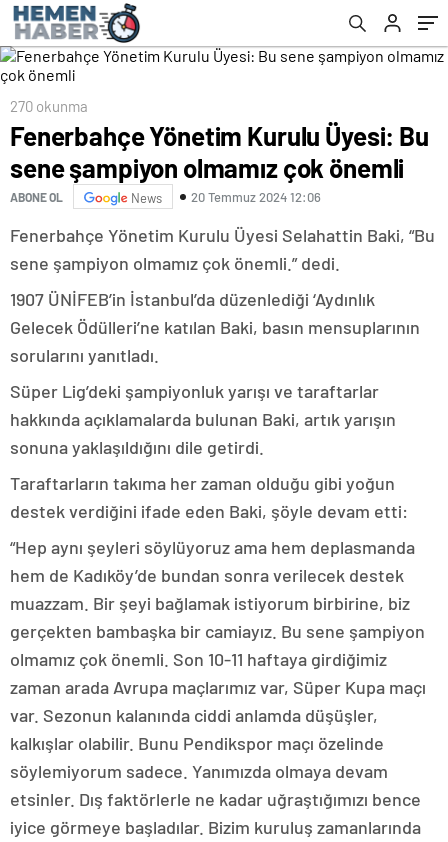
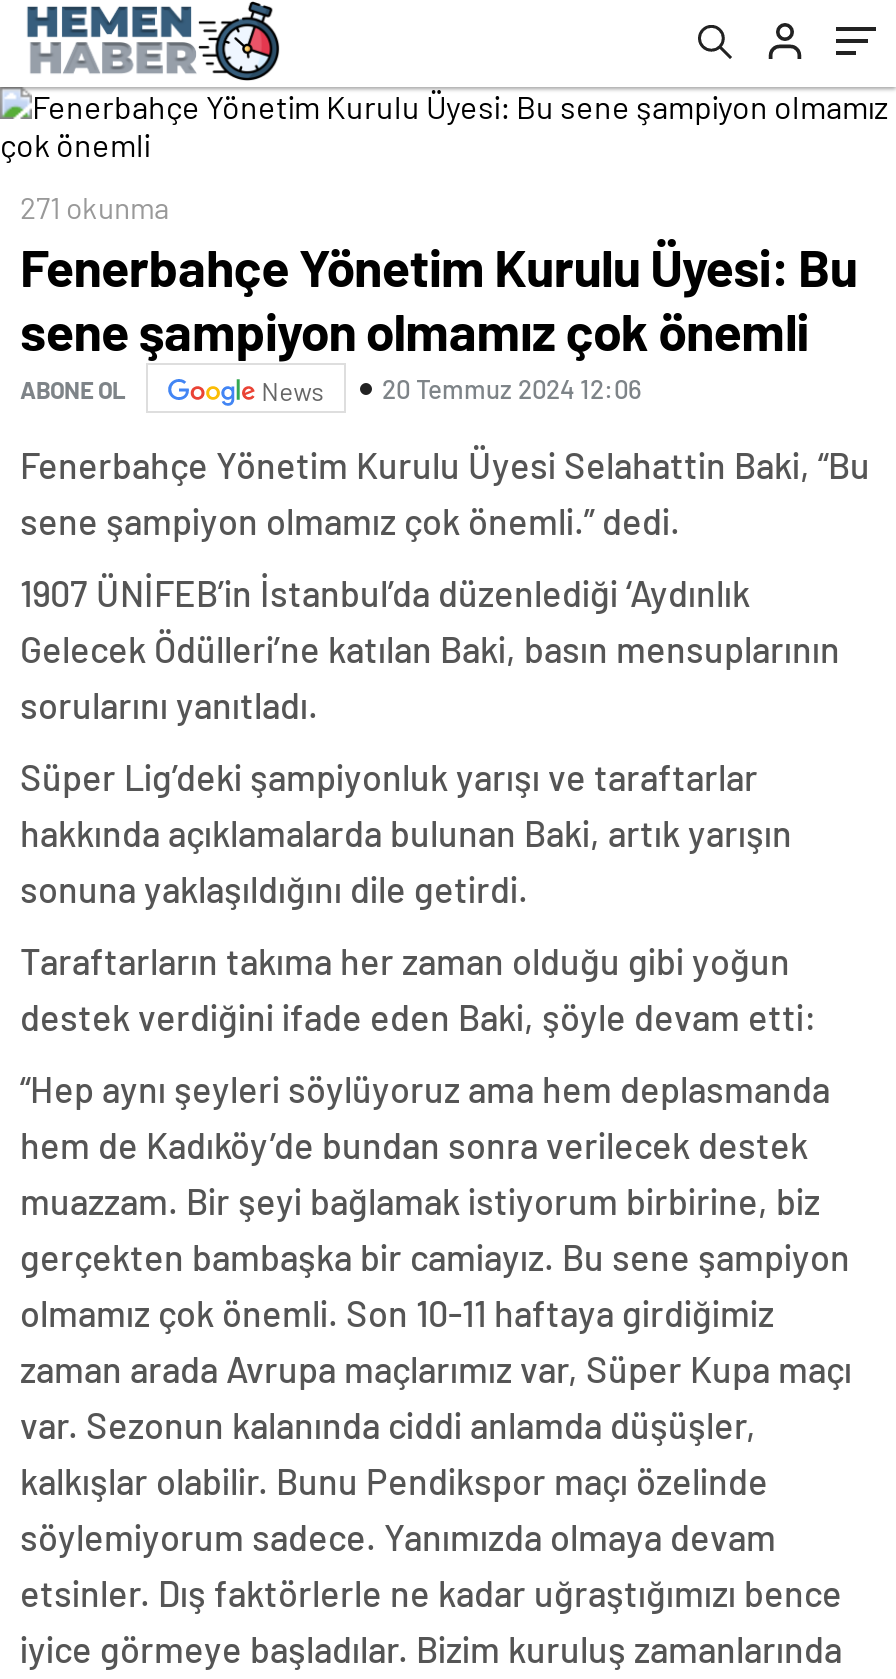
- 270 okunma
+ 271 okunma
